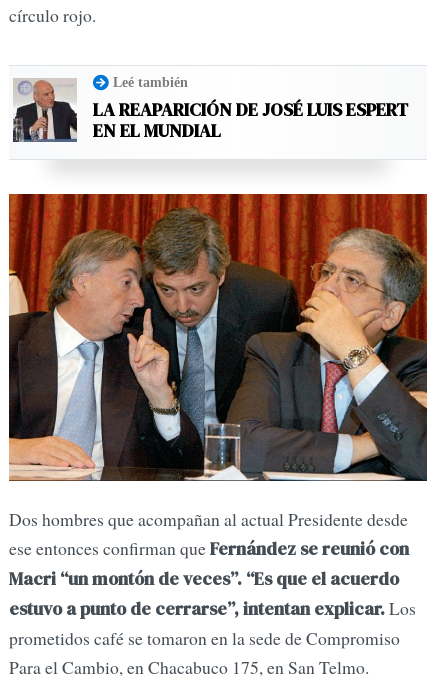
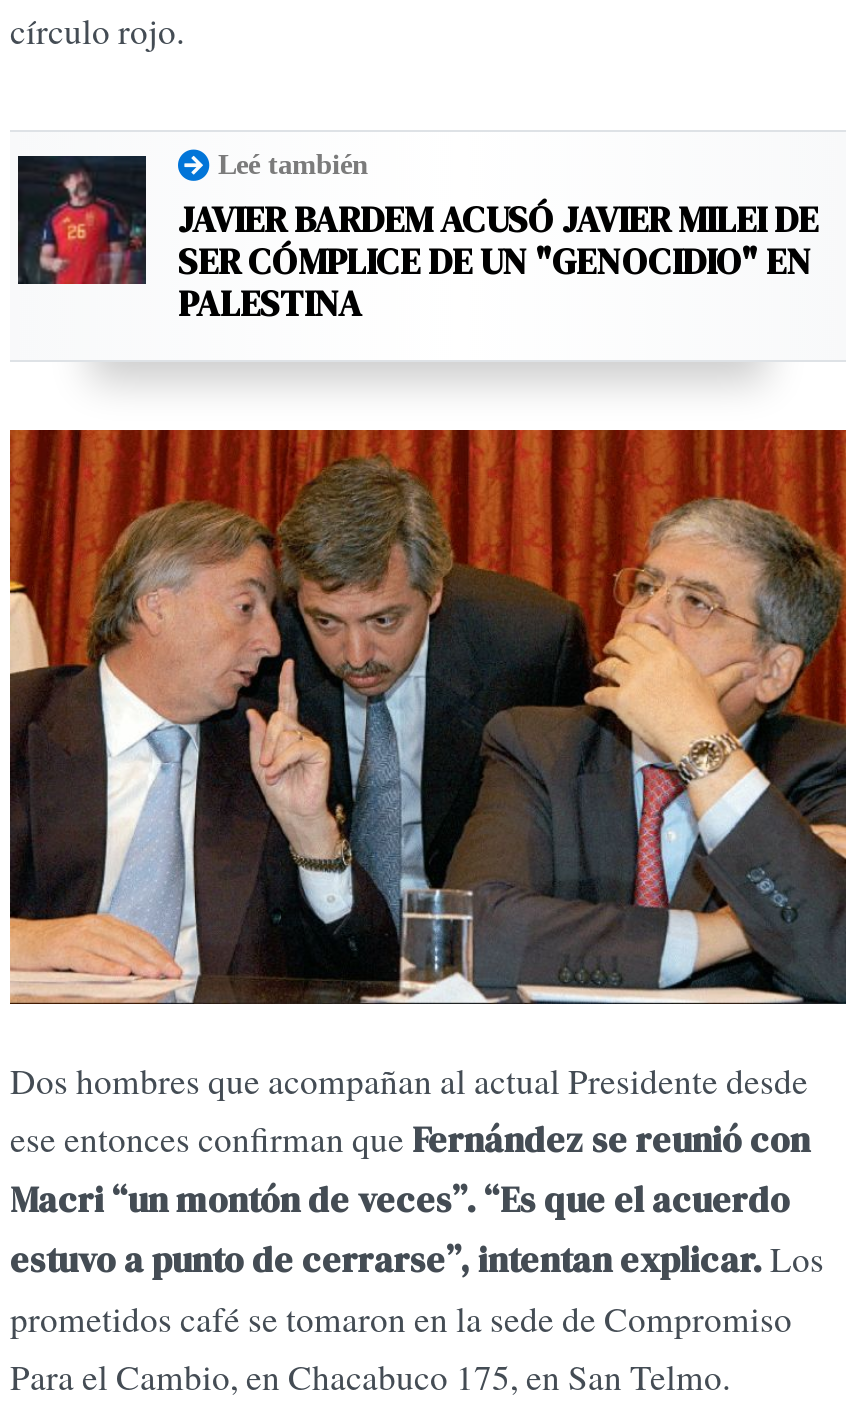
- [image]
- LA REAPARICIÓN DE JOSÉ LUIS ESPERT
- EN EL MUNDIAL
+ [image]
+ JAVIER BARDEM ACUSÓ JAVIER MILEI DE
+ SER CÓMPLICE DE UN "GENOCIDIO" EN
+ PALESTINA
